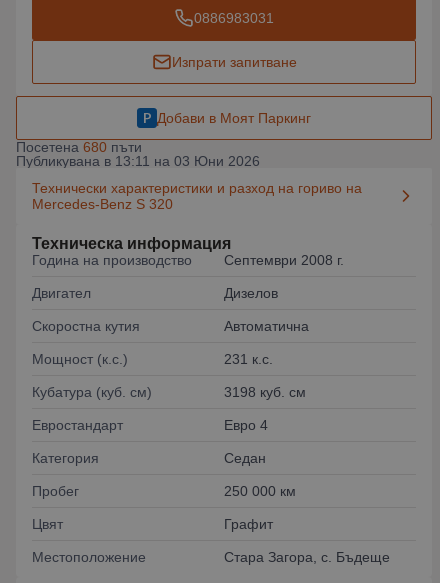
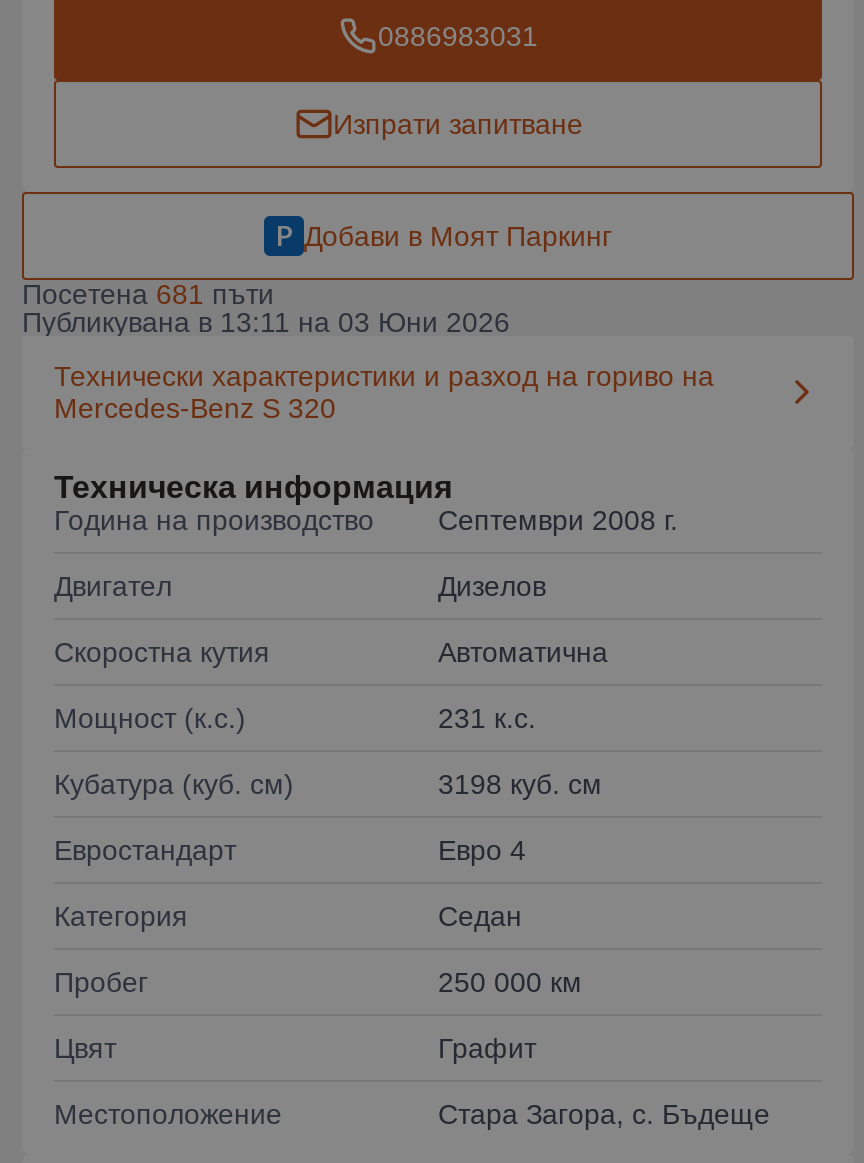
- Посетена680пъти
+ Посетена681пъти
